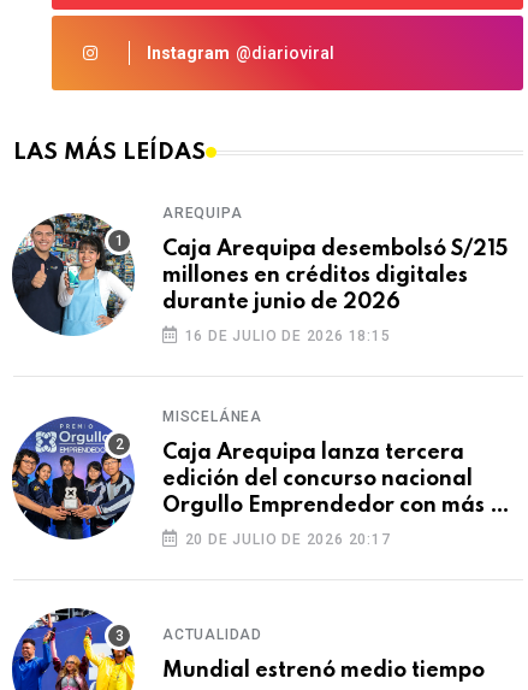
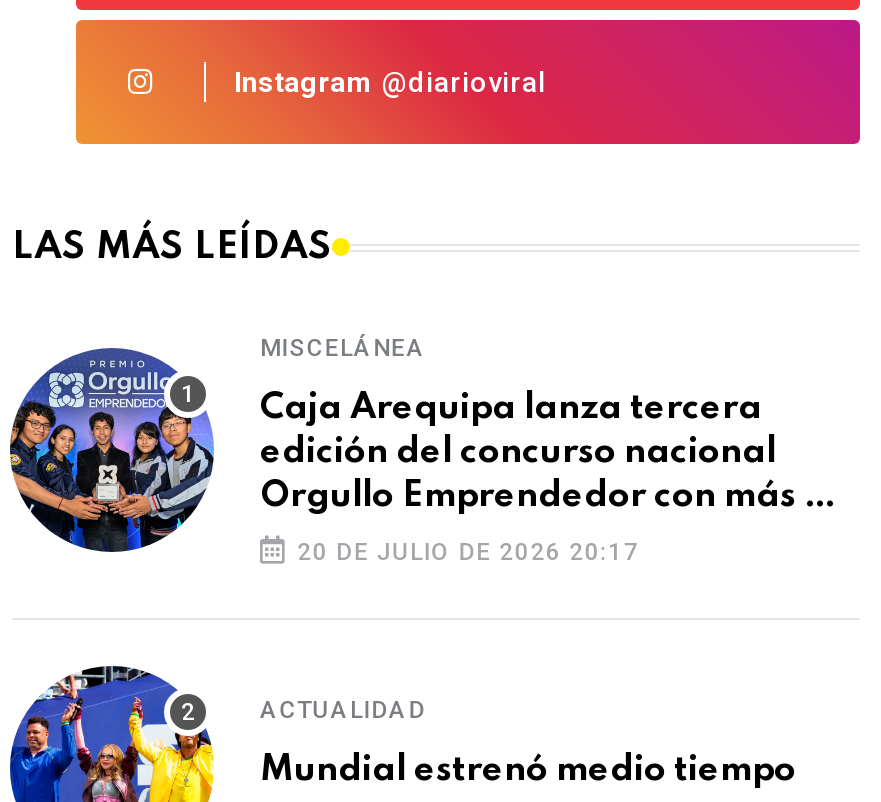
- [image]
- AREQUIPA
- Caja Arequipa desembolsó S/215
- millones en créditos digitales
- durante junio de 2026
- 16 DE JULIO DE 2026 18:15
